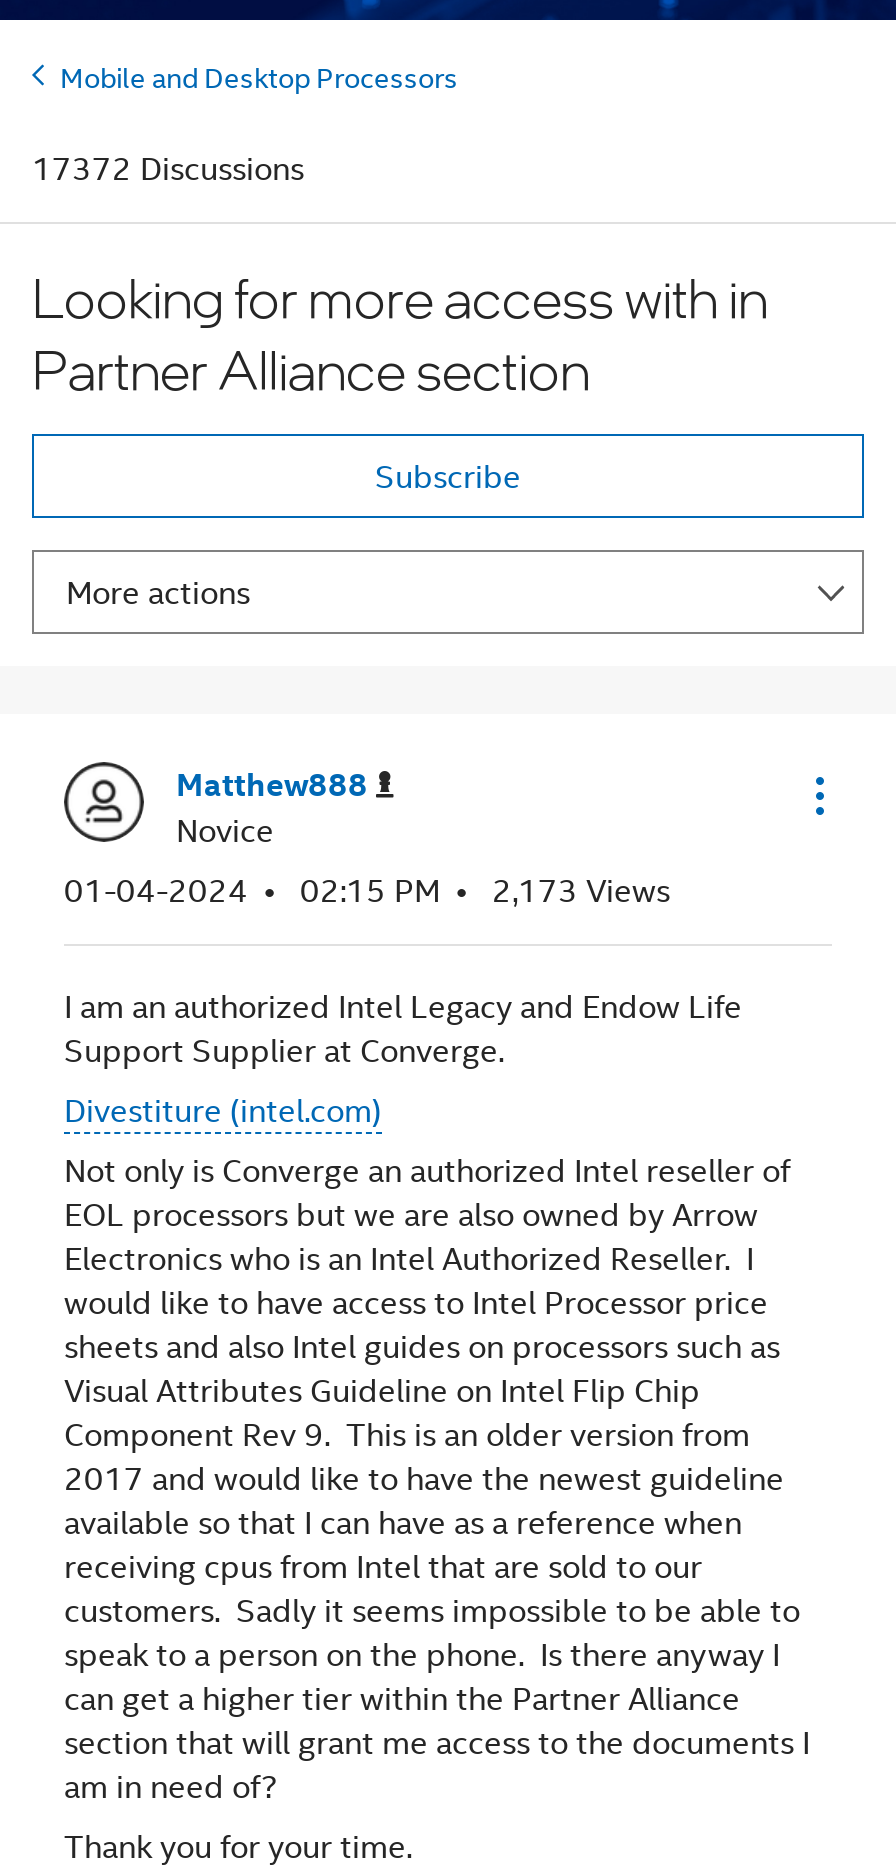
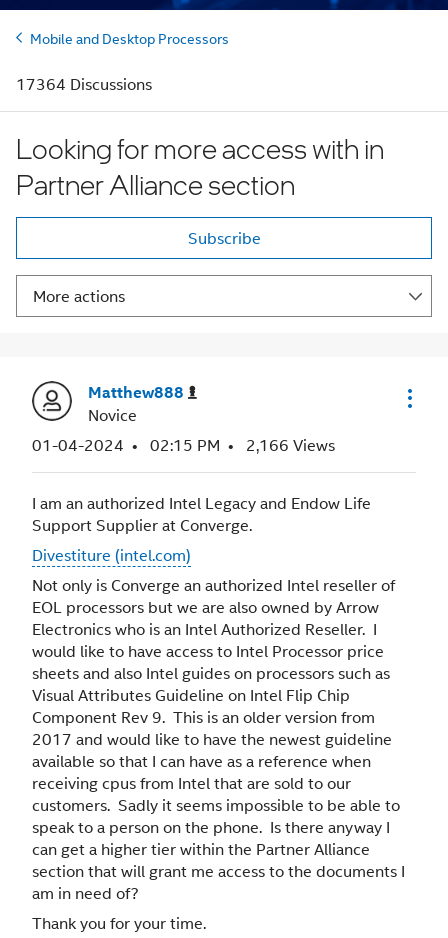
- 17372 Discussions
+ 17364 Discussions

- 01-04-2024 02:15 PM 2,173 Views
+ 01-04-2024 02:15 PM 2,166 Views
